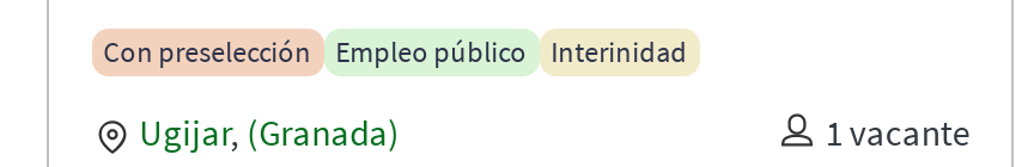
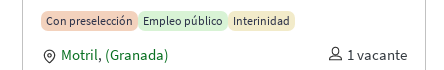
- Ugijar, (Granada)
+ Motril, (Granada)
